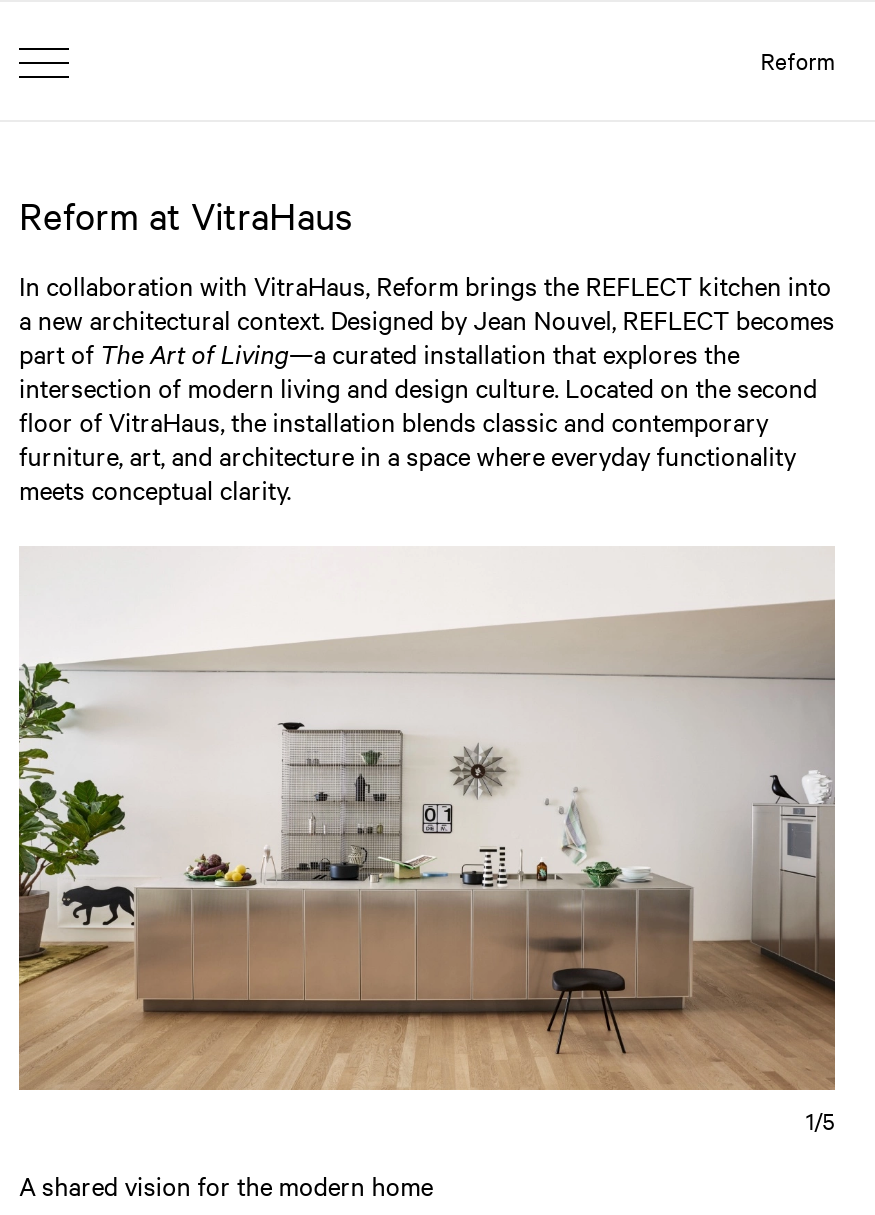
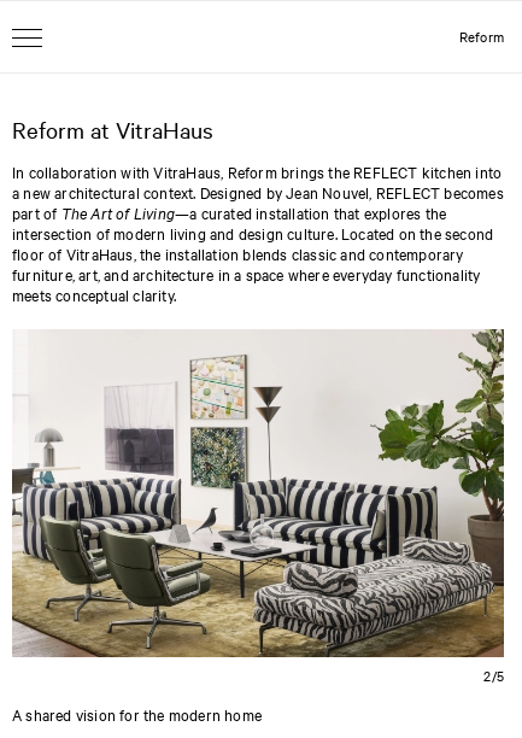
- [image]
+ [image]
